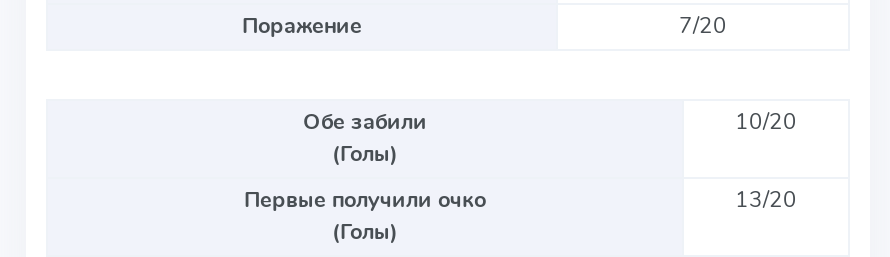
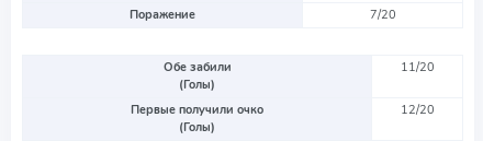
- 10/20
+ 11/20

- 13/20
+ 12/20
